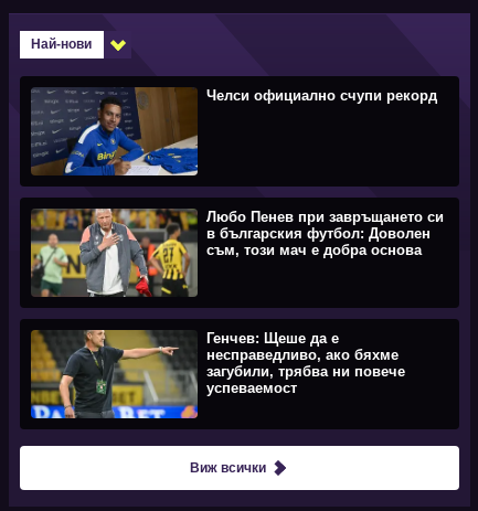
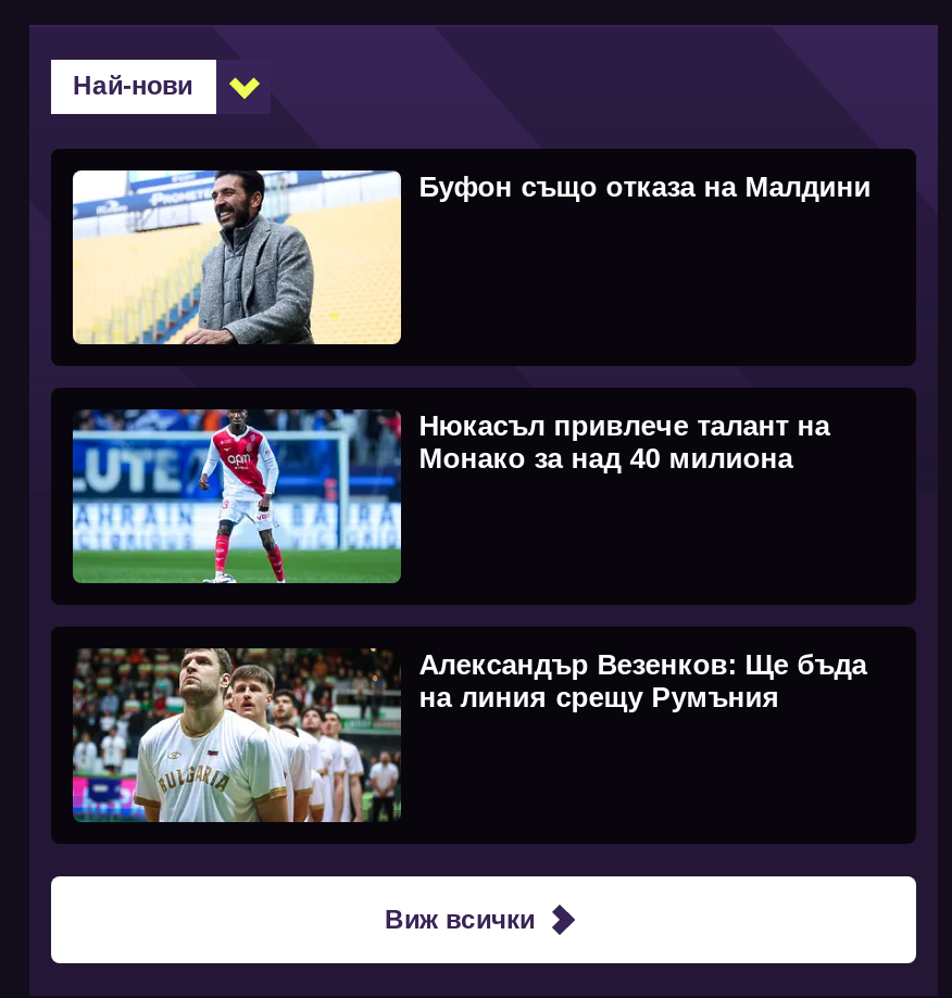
- [image]
- Челси официално счупи рекорд
+ [image]
+ Буфон също отказа на Малдини

- [image]
- Любо Пенев при завръщането си
- в българския футбол: Доволен
- съм, този мач е добра основа
+ [image]
+ Нюкасъл привлече талант на
+ Монако за над 40 милиона

- [image]
- Генчев: Щеше да е
- несправедливо, ако бяхме
- загубили, трябва ни повече
- успеваемост
+ [image]
+ Александър Везенков: Ще бъда
+ на линия срещу Румъния
